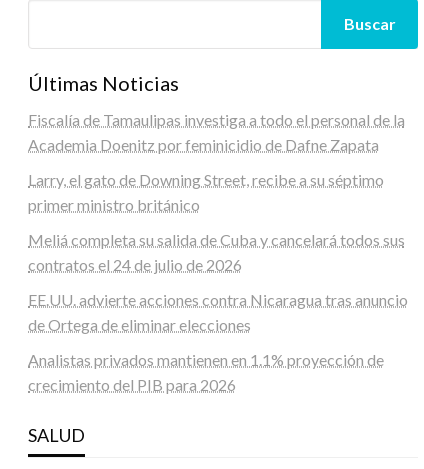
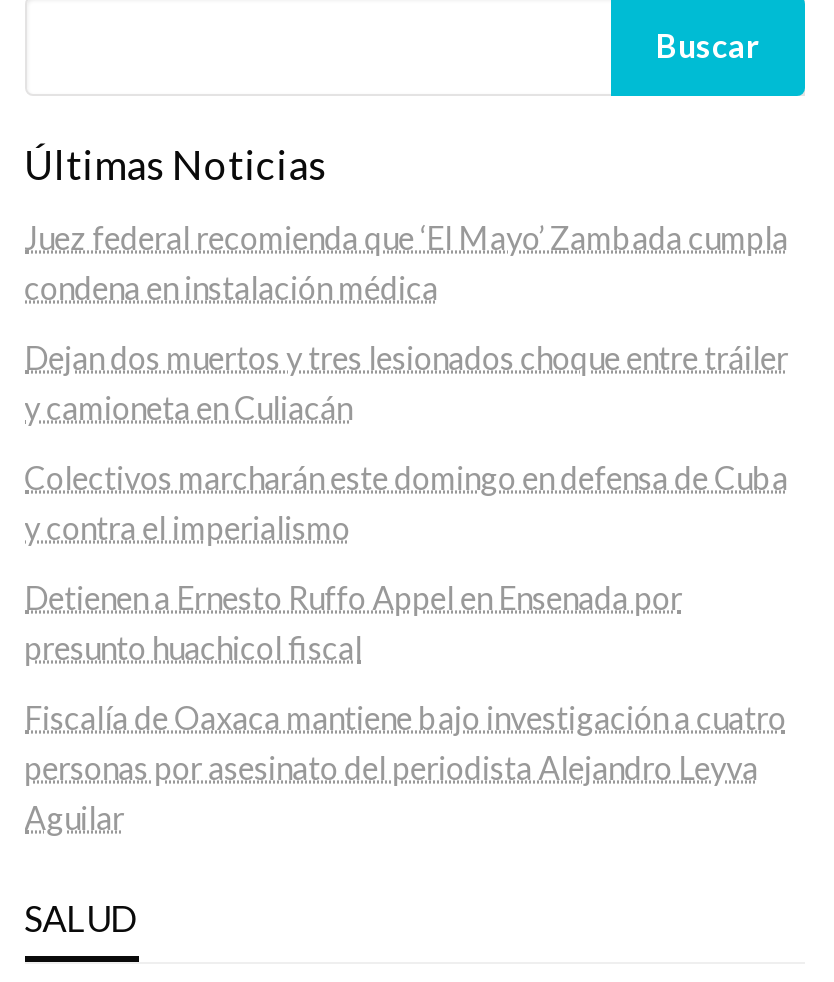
- Fiscalía de Tamaulipas investiga a todo el personal de la
- Academia Doenitz por feminicidio de Dafne Zapata
+ Juez federal recomienda que ‘El Mayo’ Zambada cumpla
+ condena en instalación médica

- Larry, el gato de Downing Street, recibe a su séptimo
- primer ministro británico
+ Dejan dos muertos y tres lesionados choque entre tráiler
+ y camioneta en Culiacán

- Meliá completa su salida de Cuba y cancelará todos sus
- contratos el 24 de julio de 2026
+ Colectivos marcharán este domingo en defensa de Cuba
+ y contra el imperialismo

- EE.UU. advierte acciones contra Nicaragua tras anuncio
- de Ortega de eliminar elecciones
+ Detienen a Ernesto Ruffo Appel en Ensenada por
+ presunto huachicol fiscal

- Analistas privados mantienen en 1.1% proyección de
- crecimiento del PIB para 2026
+ Fiscalía de Oaxaca mantiene bajo investigación a cuatro
+ personas por asesinato del periodista Alejandro Leyva
+ Aguilar
